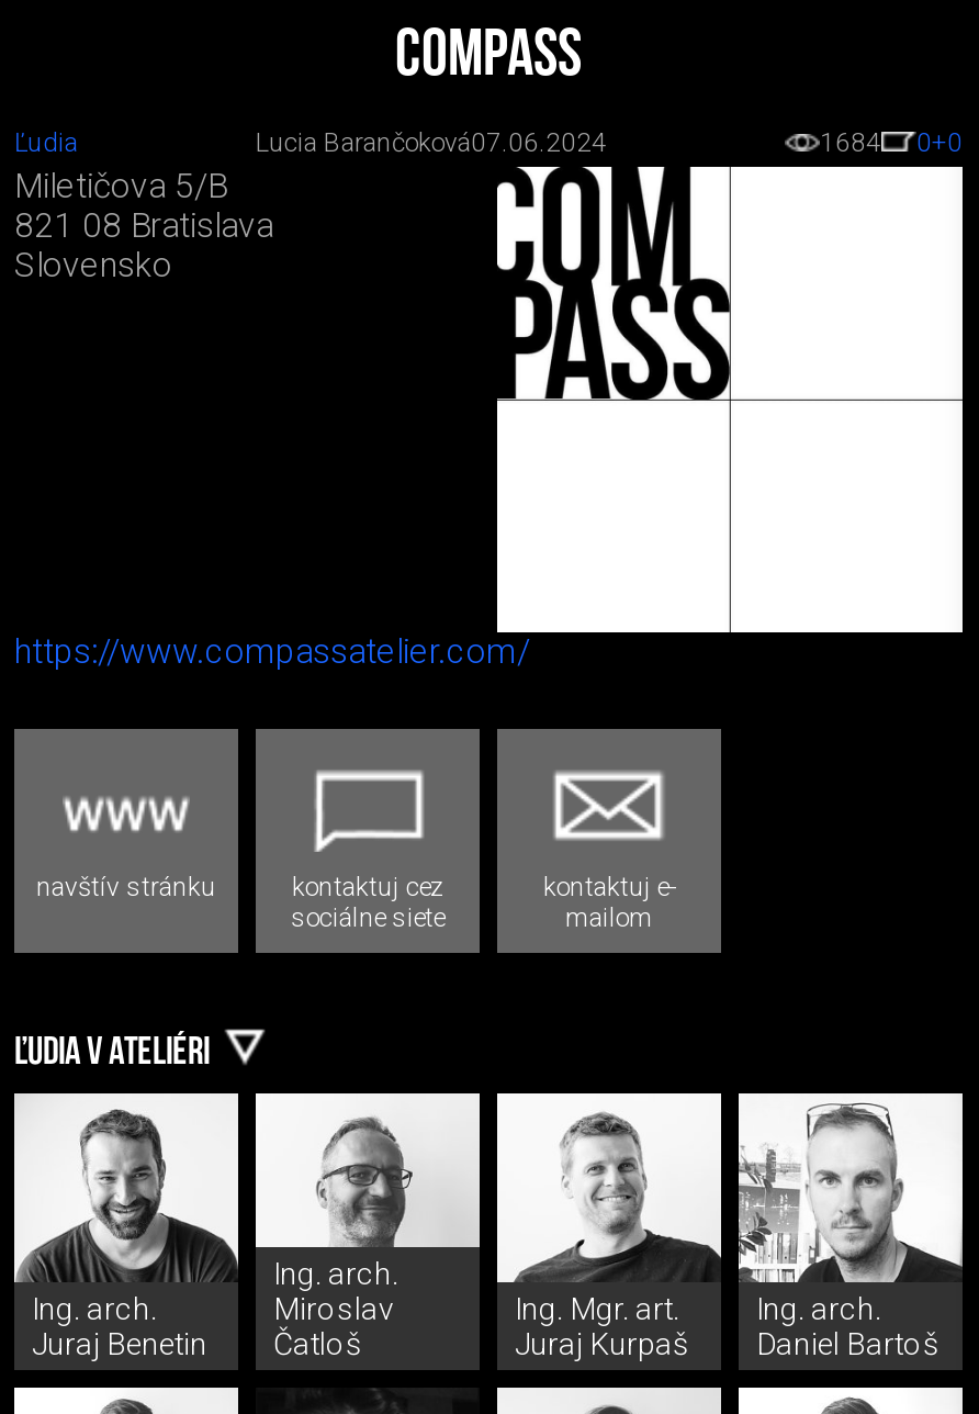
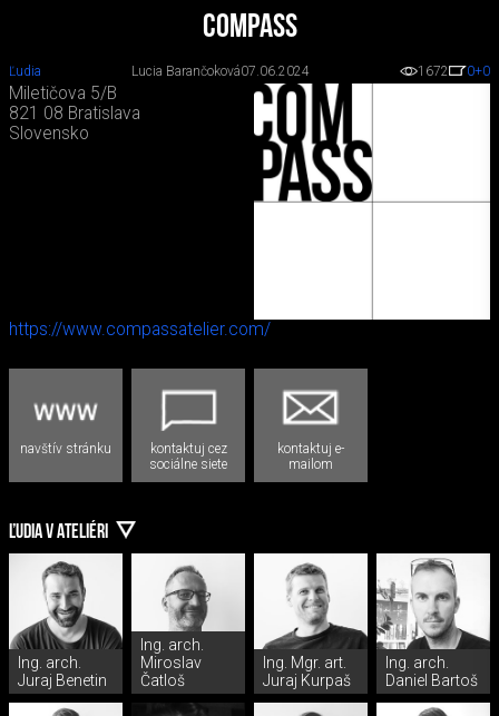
- 1684 0+0
+ 1672 0+0
